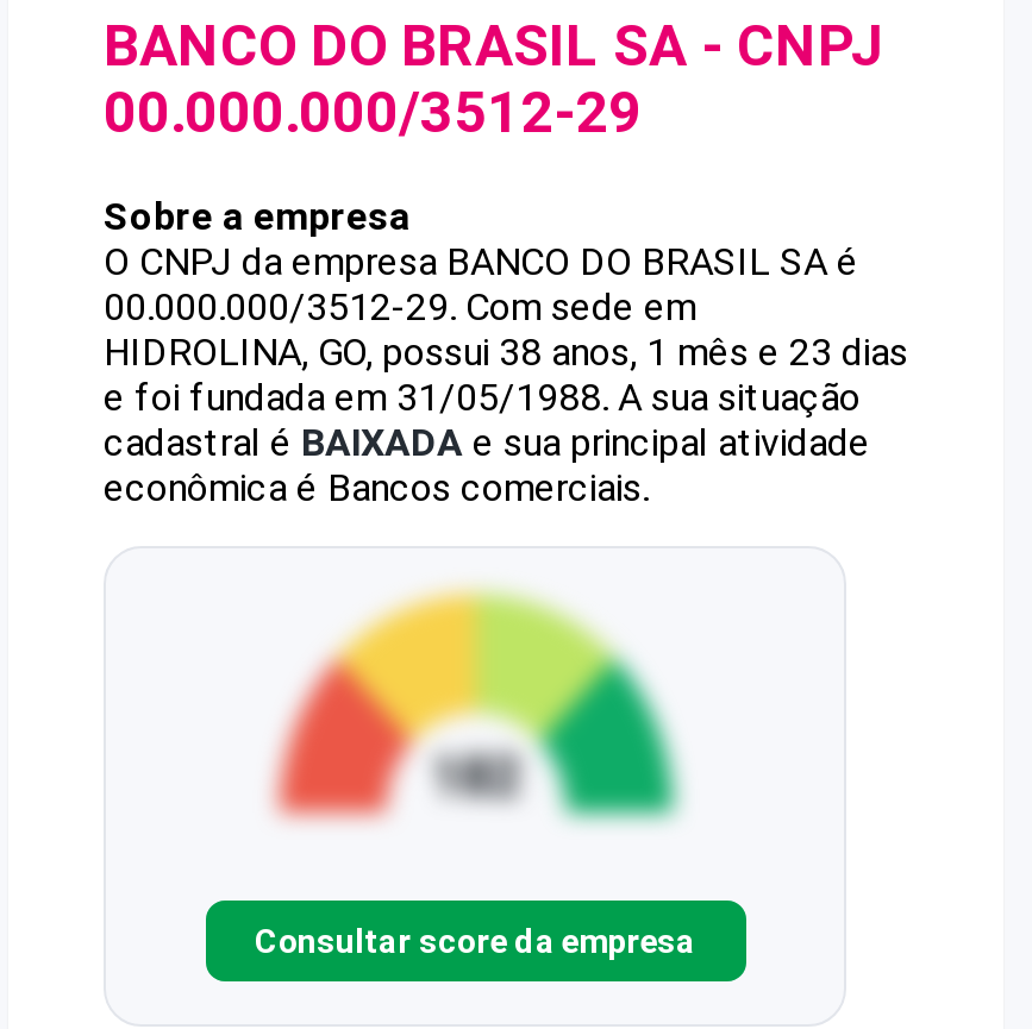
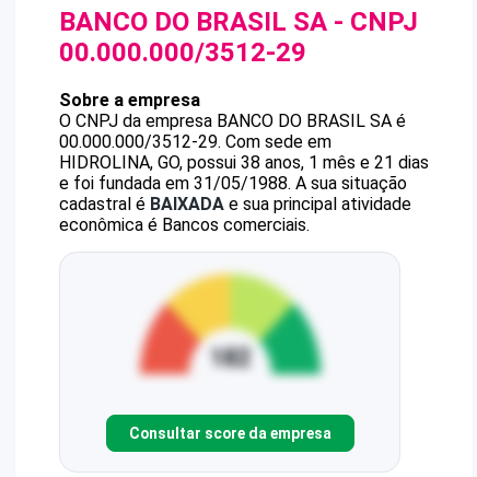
- HIDROLINA, GO, possui 38 anos, 1 mês e 23 dias
+ HIDROLINA, GO, possui 38 anos, 1 mês e 21 dias
